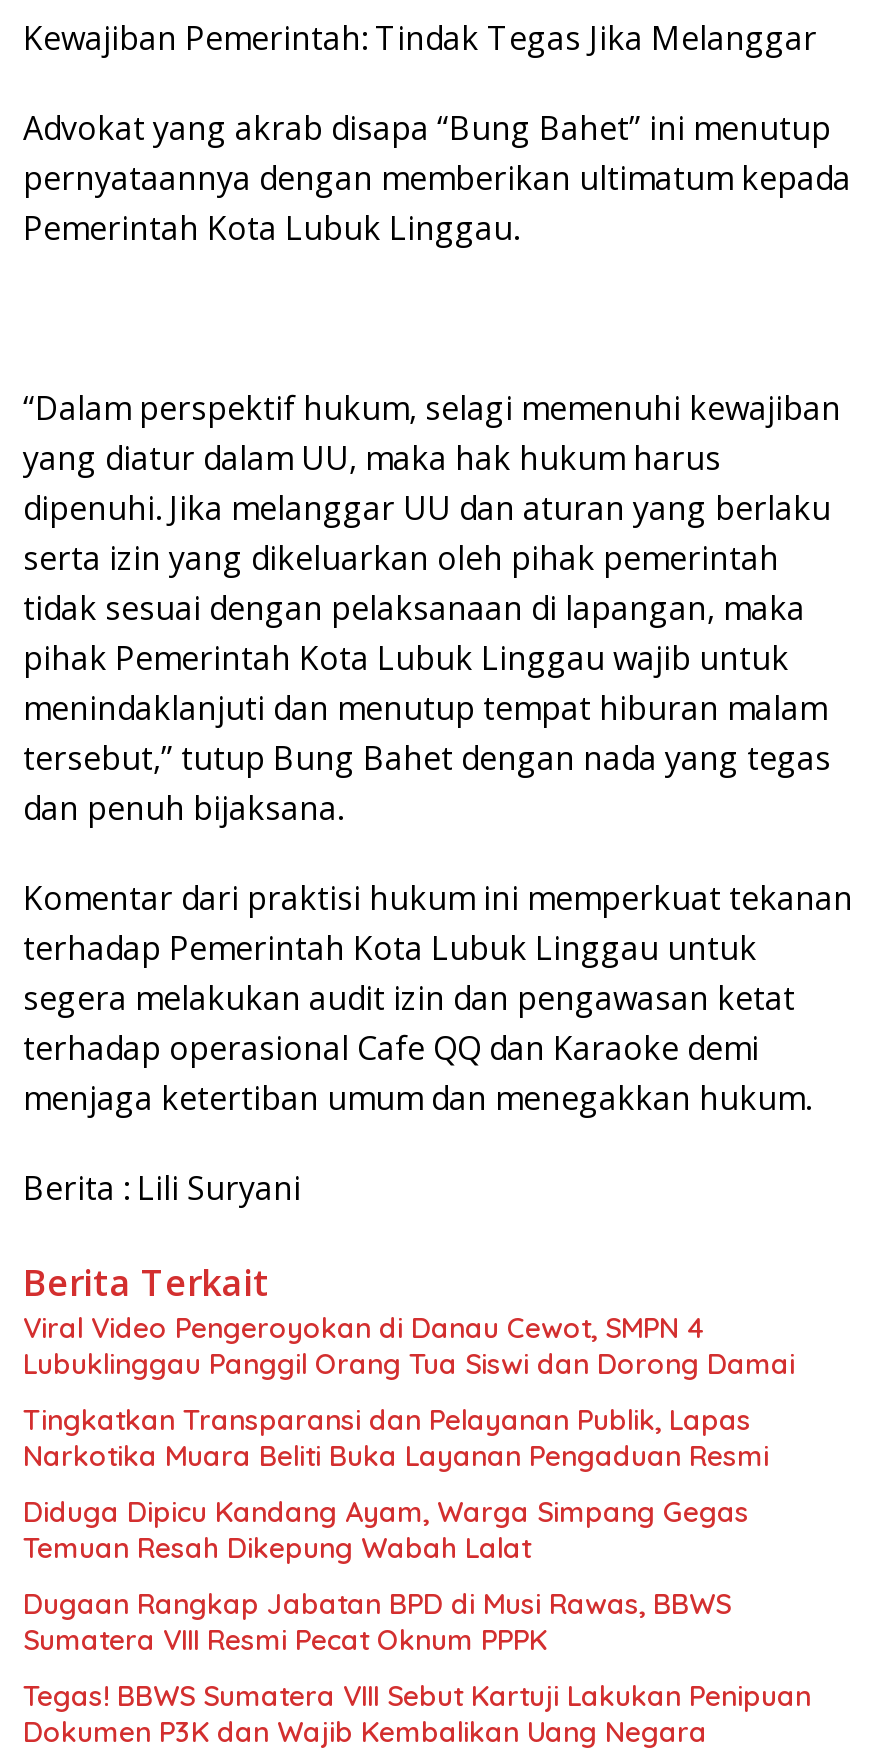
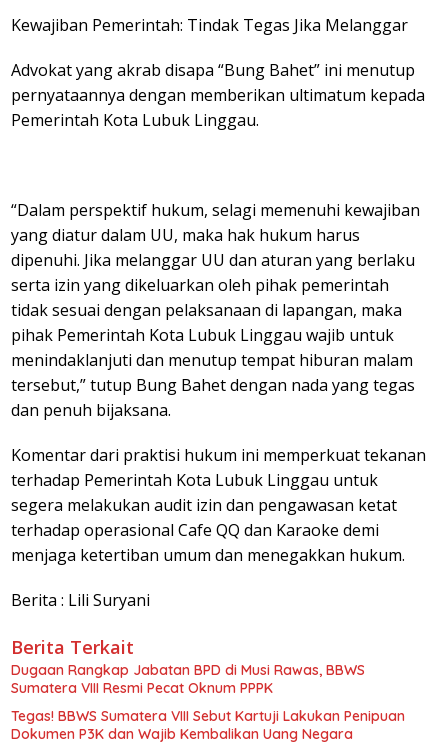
- Viral Video Pengeroyokan di Danau Cewot, SMPN 4
- Lubuklinggau Panggil Orang Tua Siswi dan Dorong Damai
- Tingkatkan Transparansi dan Pelayanan Publik, Lapas
- Narkotika Muara Beliti Buka Layanan Pengaduan Resmi
- Diduga Dipicu Kandang Ayam, Warga Simpang Gegas
- Temuan Resah Dikepung Wabah Lalat
